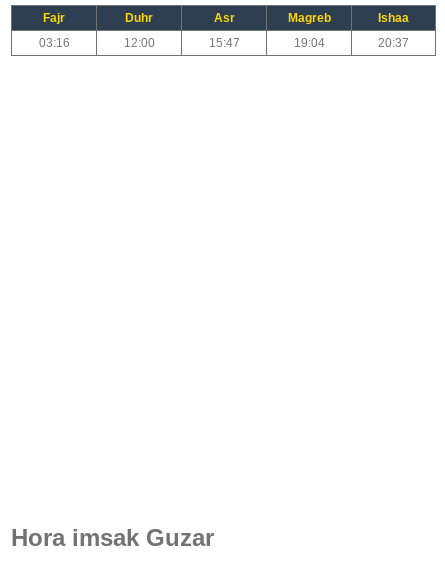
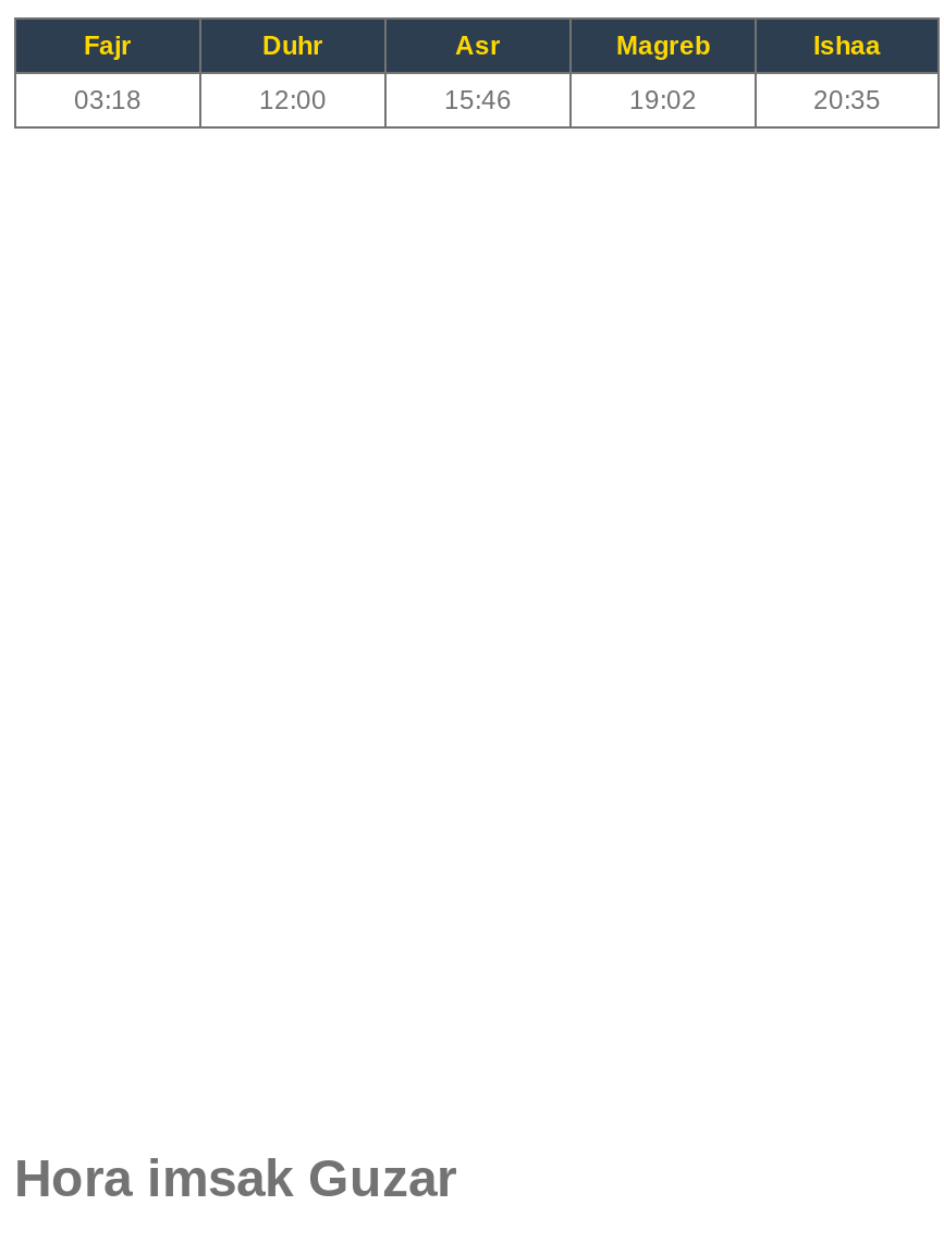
- 03:16
+ 03:18

- 15:47
+ 15:46

- 19:04
+ 19:02

- 20:37
+ 20:35
